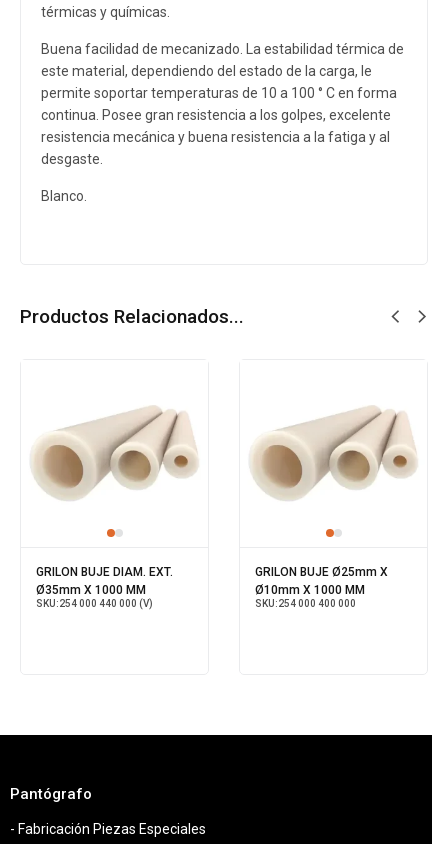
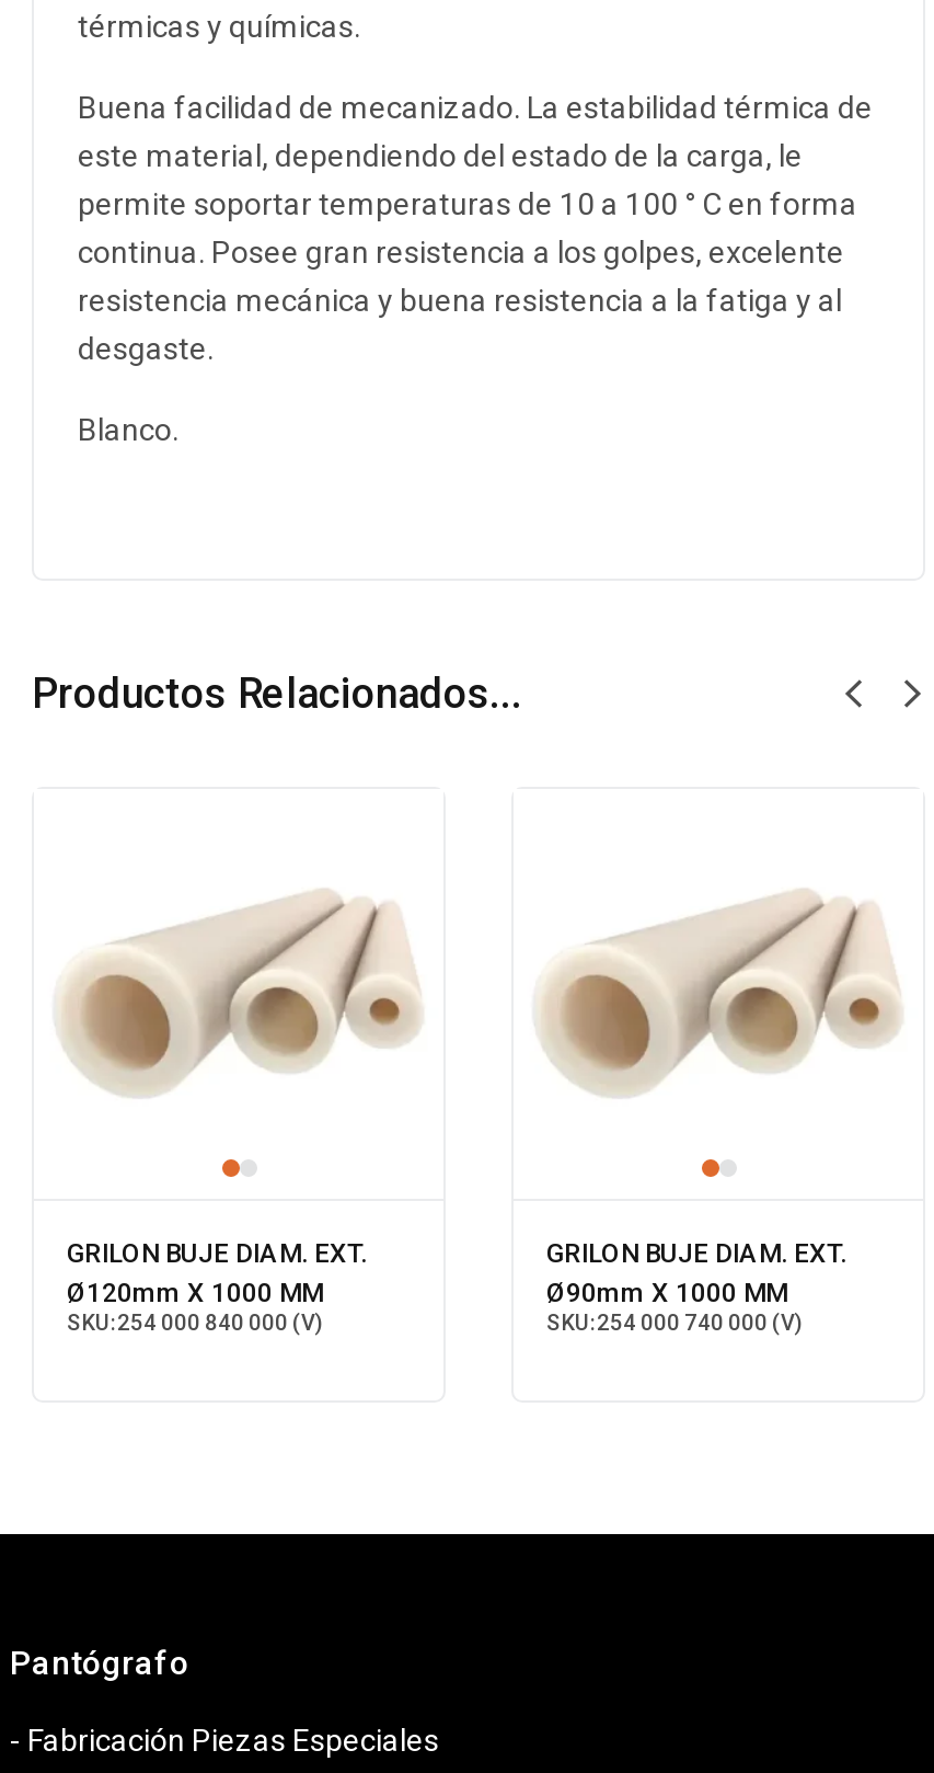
- GRILON BUJE Ø25mm X
- Ø10mm X 1000 MM
- SKU: 254 000 400 000
+ GRILON BUJE DIAM. EXT.
+ Ø90mm X 1000 MM
+ SKU: 254 000 740 000 (V)

- Ø35mm X 1000 MM
- SKU: 254 000 440 000 (V)
+ Ø120mm X 1000 MM
+ SKU: 254 000 840 000 (V)
